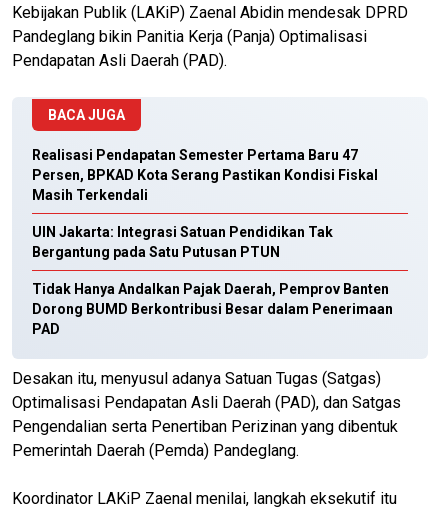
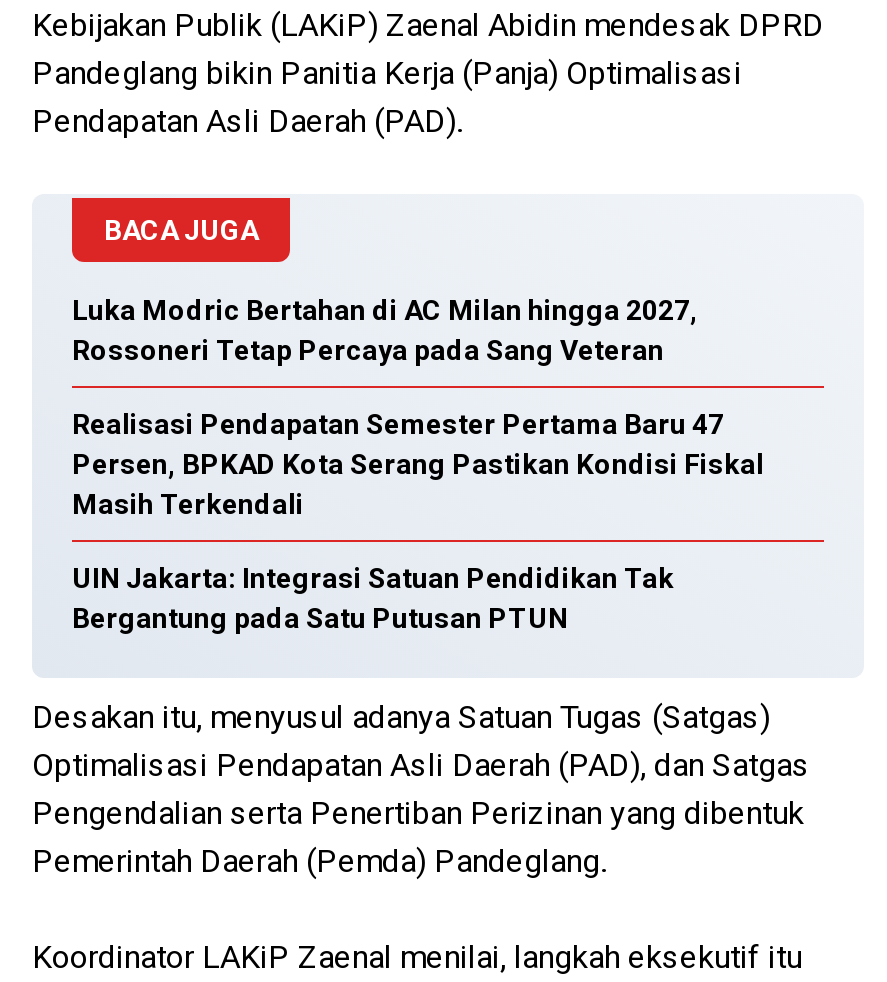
+ Luka Modric Bertahan di AC Milan hingga 2027,
+ Rossoneri Tetap Percaya pada Sang Veteran

moved down: Realisasi Pendapatan Semester Pertama Baru 47 | Persen, BPKAD Kota Serang Pastikan Kondisi Fiskal | Masih Terkendali | UIN Jakarta: Integrasi Satuan Pendidikan Tak | Bergantung pada Satu Putusan PTUN

- Tidak Hanya Andalkan Pajak Daerah, Pemprov Banten
- Dorong BUMD Berkontribusi Besar dalam Penerimaan
- PAD
